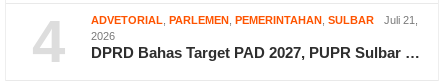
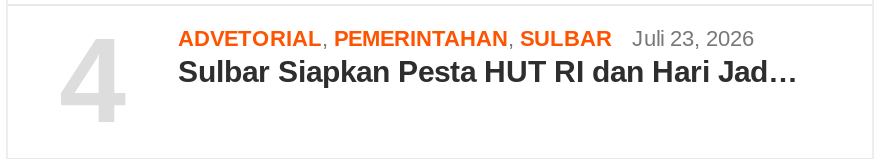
- ADVETORIAL, PARLEMEN, PEMERINTAHAN, SULBAR
- Juli 21,
- 2026
- DPRD Bahas Target PAD 2027, PUPR Sulbar …
+ ADVETORIAL, PEMERINTAHAN, SULBAR
+ Juli 23, 2026
+ Sulbar Siapkan Pesta HUT RI dan Hari Jad…
